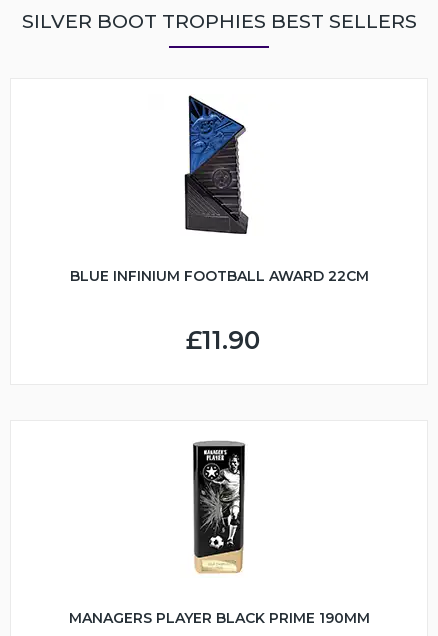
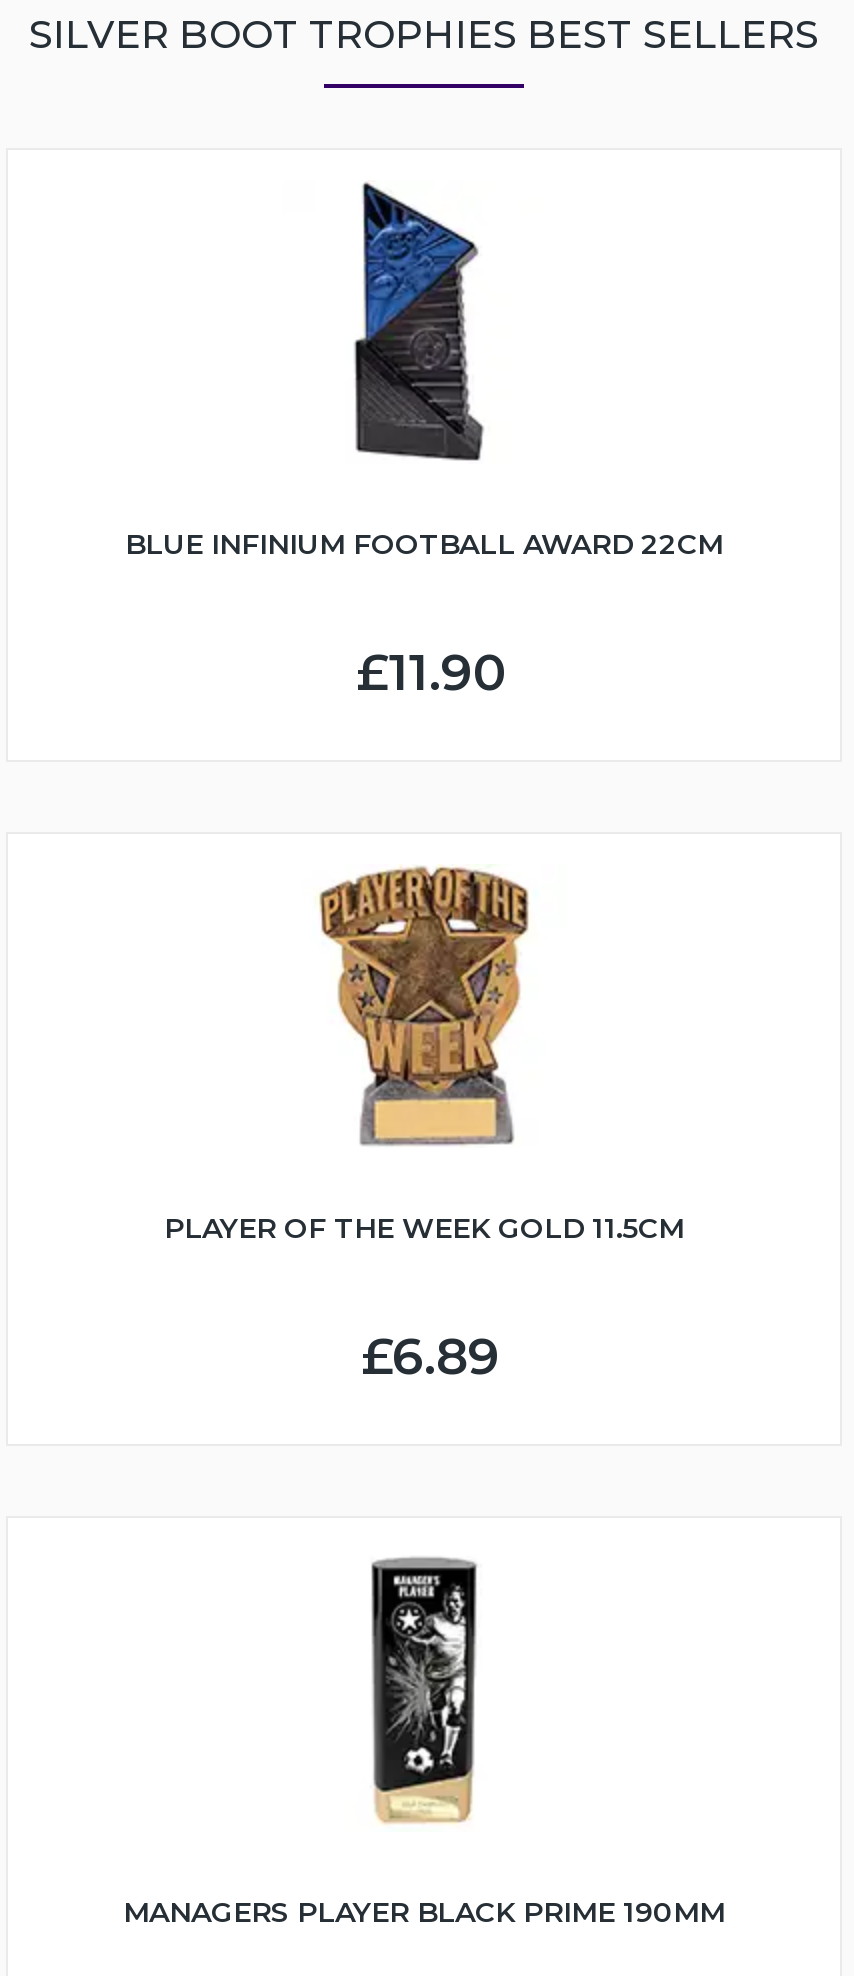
+ [image]
+ PLAYER OF THE WEEK GOLD 11.5CM
+ £6.89
